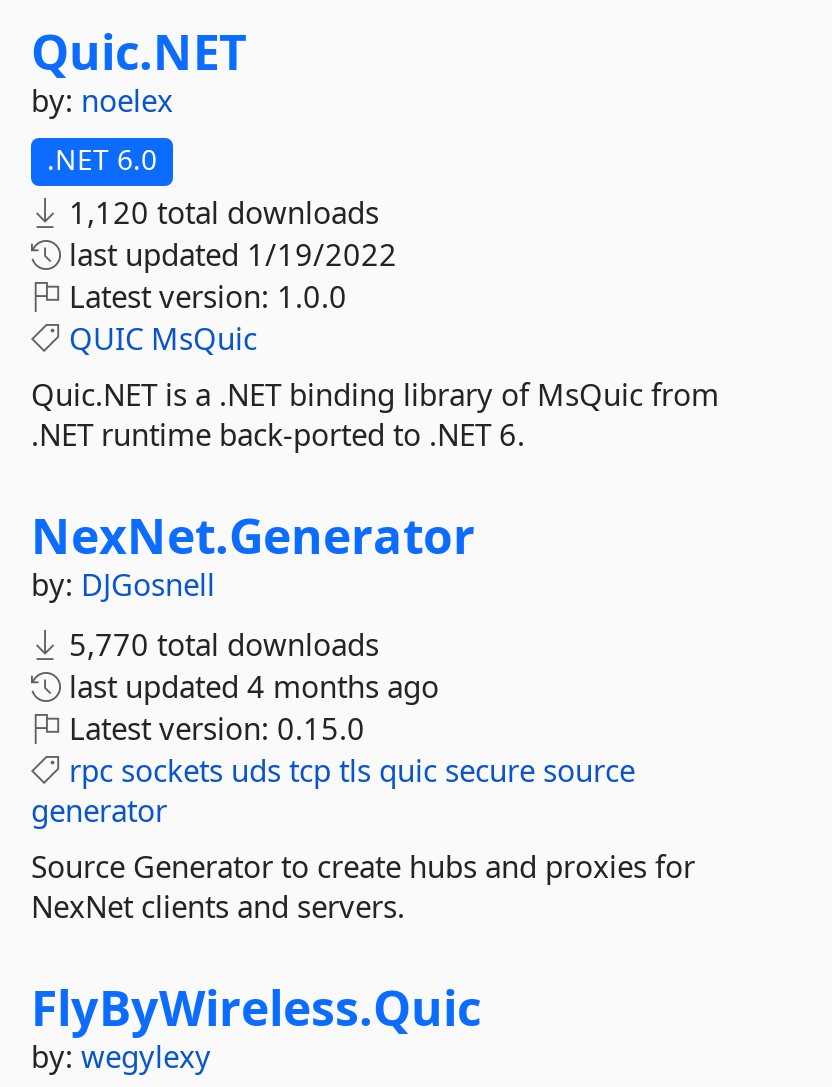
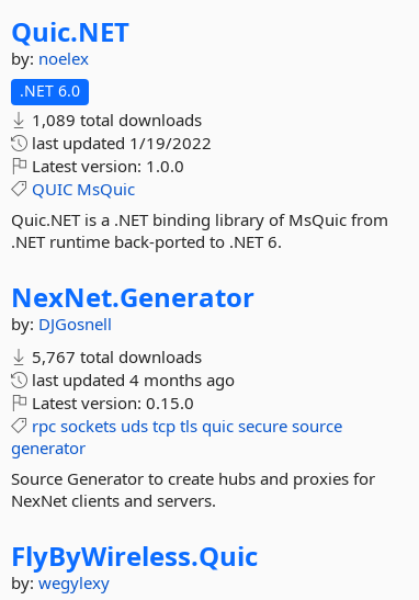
- 1,120 total downloads
+ 1,089 total downloads

- 5,770 total downloads
+ 5,767 total downloads
